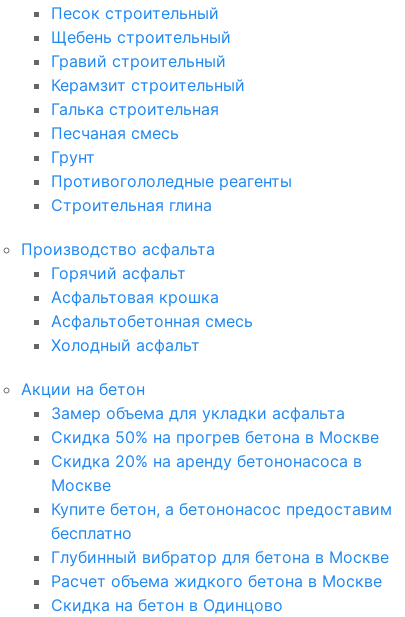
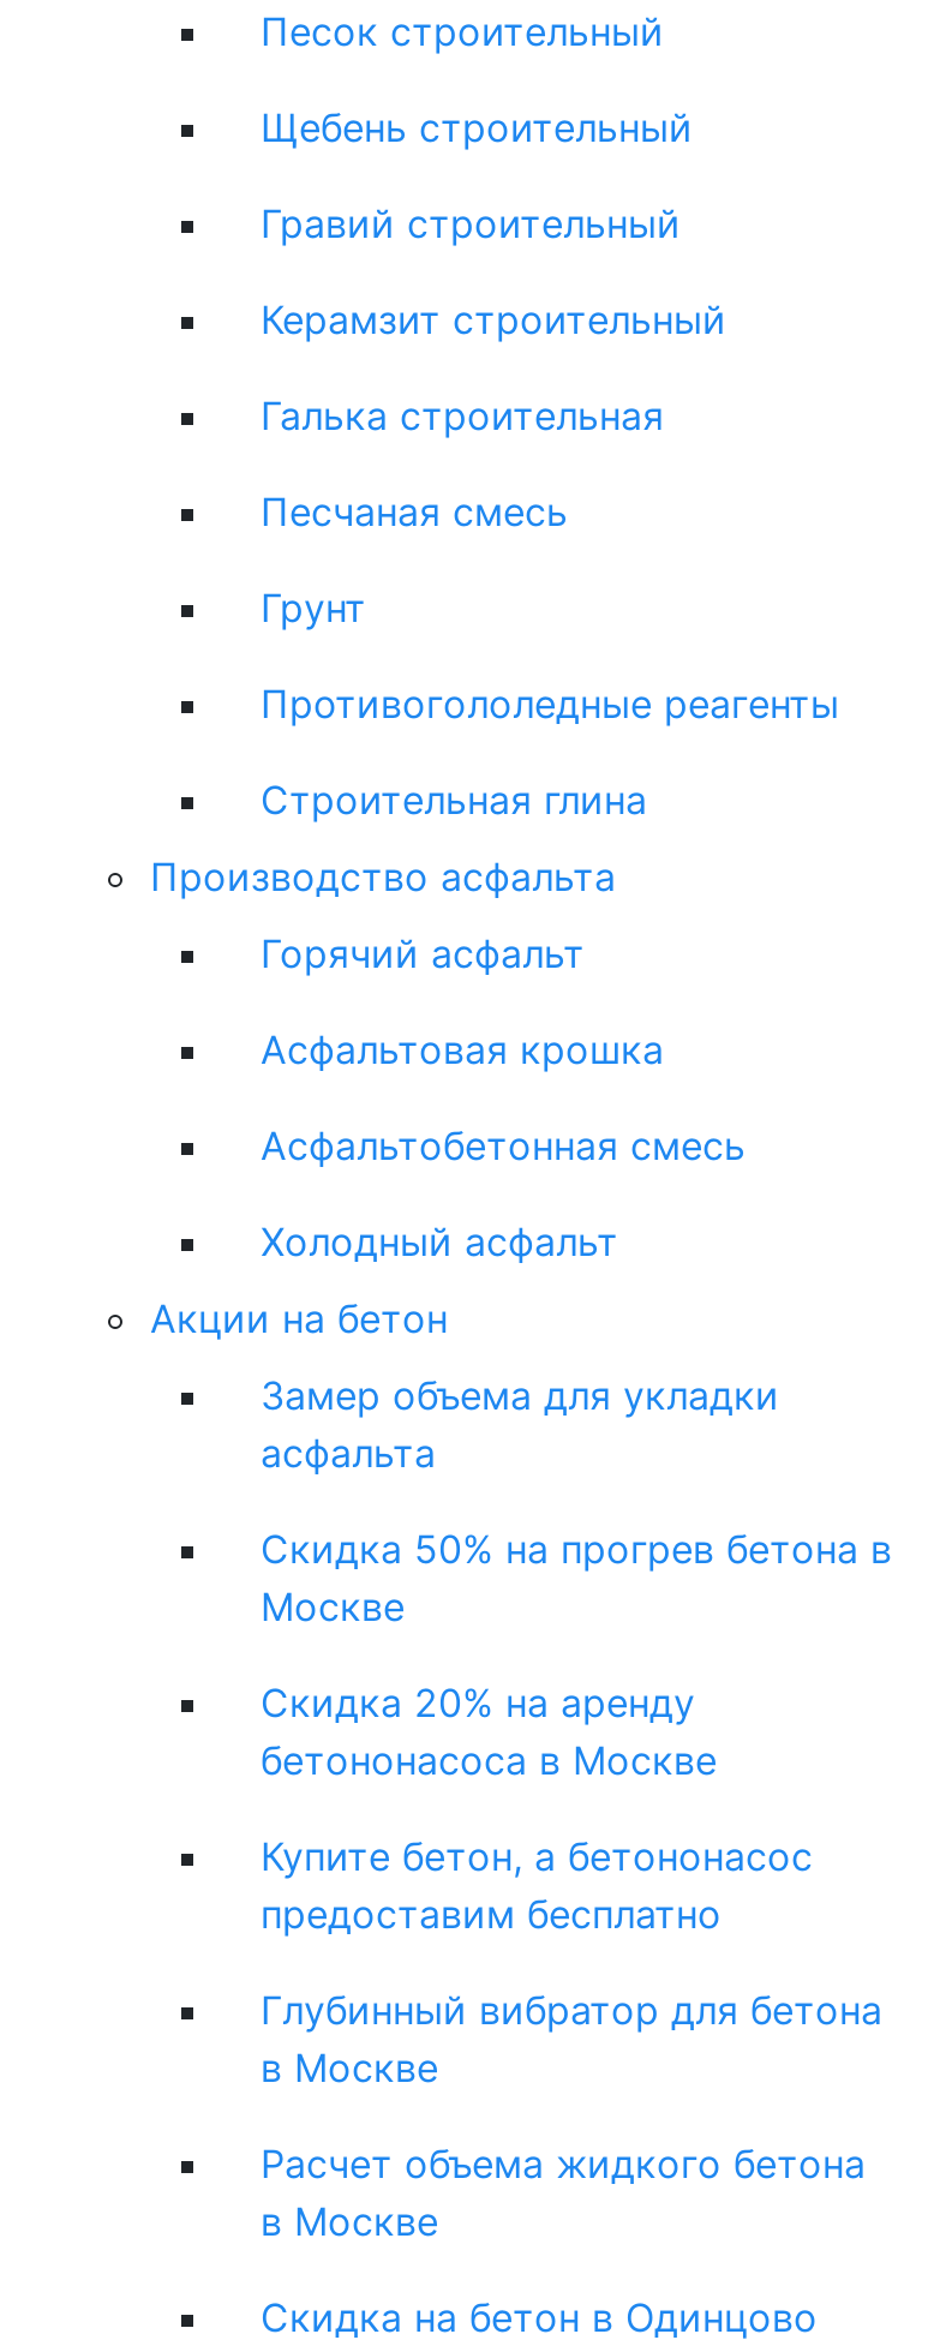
- Замер объема для укладки асфальта
- Скидка 50% на прогрев бетона в Москве
- Скидка 20% на аренду бетононасоса в
+ Замер объема для укладки
+ асфальта
+ Скидка 50% на прогрев бетона в

- Купите бетон, а бетононасос предоставим
- бесплатно
- Глубинный вибратор для бетона в Москве
- Расчет объема жидкого бетона в Москве
+ Скидка 20% на аренду
+ бетононасоса в Москве
+ Купите бетон, а бетононасос
+ предоставим бесплатно
+ Глубинный вибратор для бетона
+ в Москве
+ Расчет объема жидкого бетона
+ в Москве
